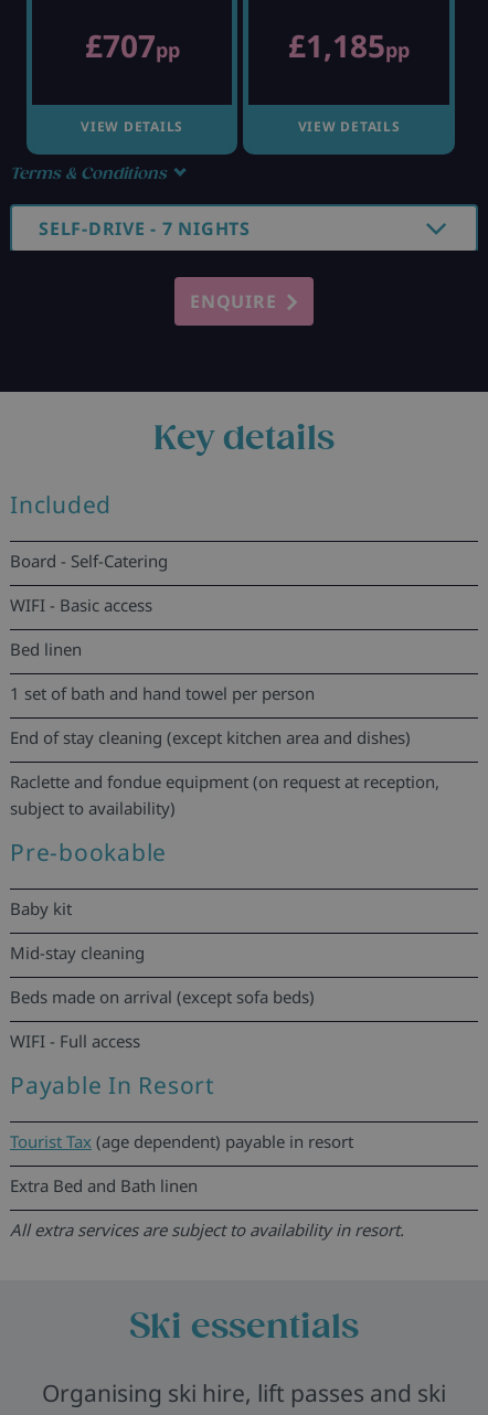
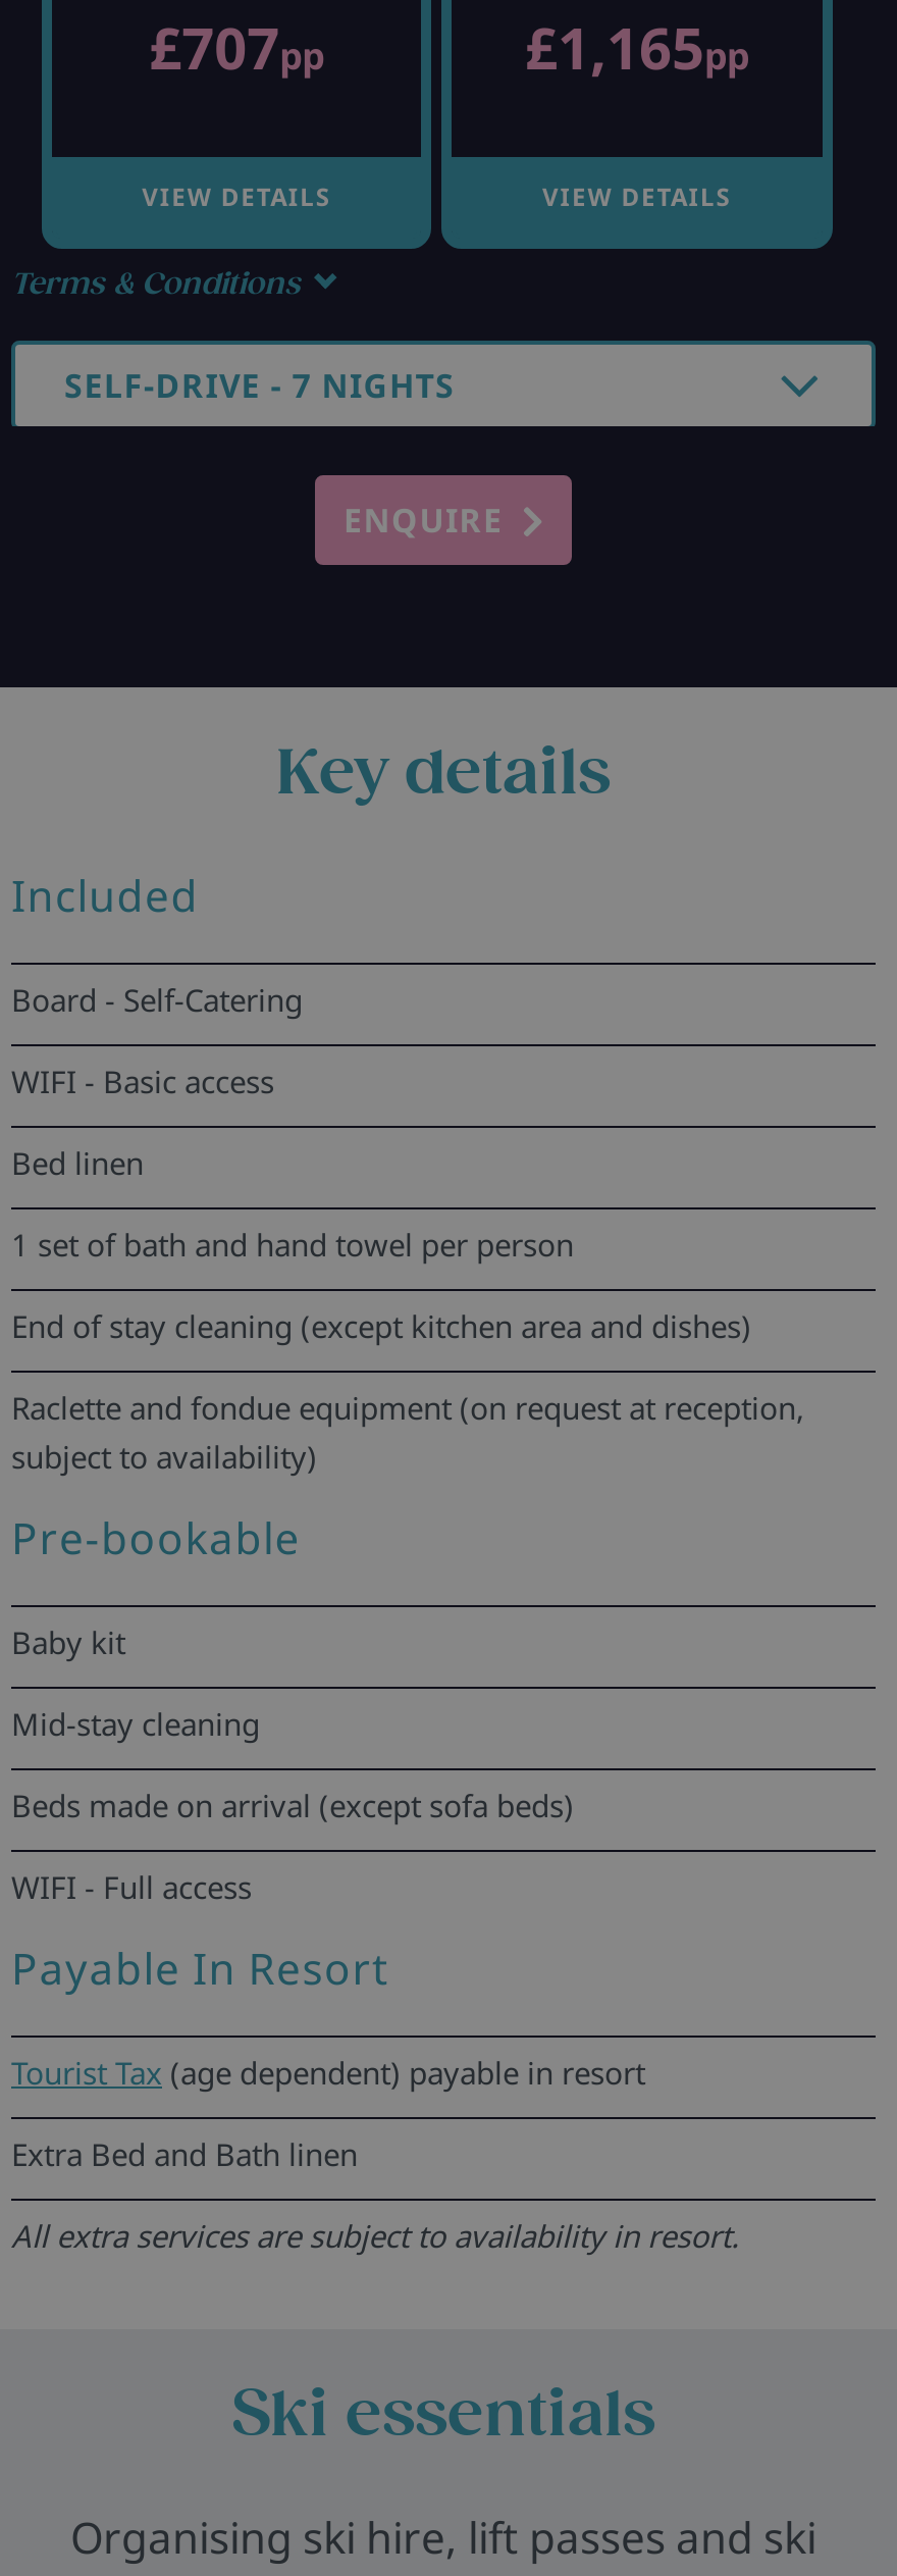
- £1,185pp
+ £1,165pp
